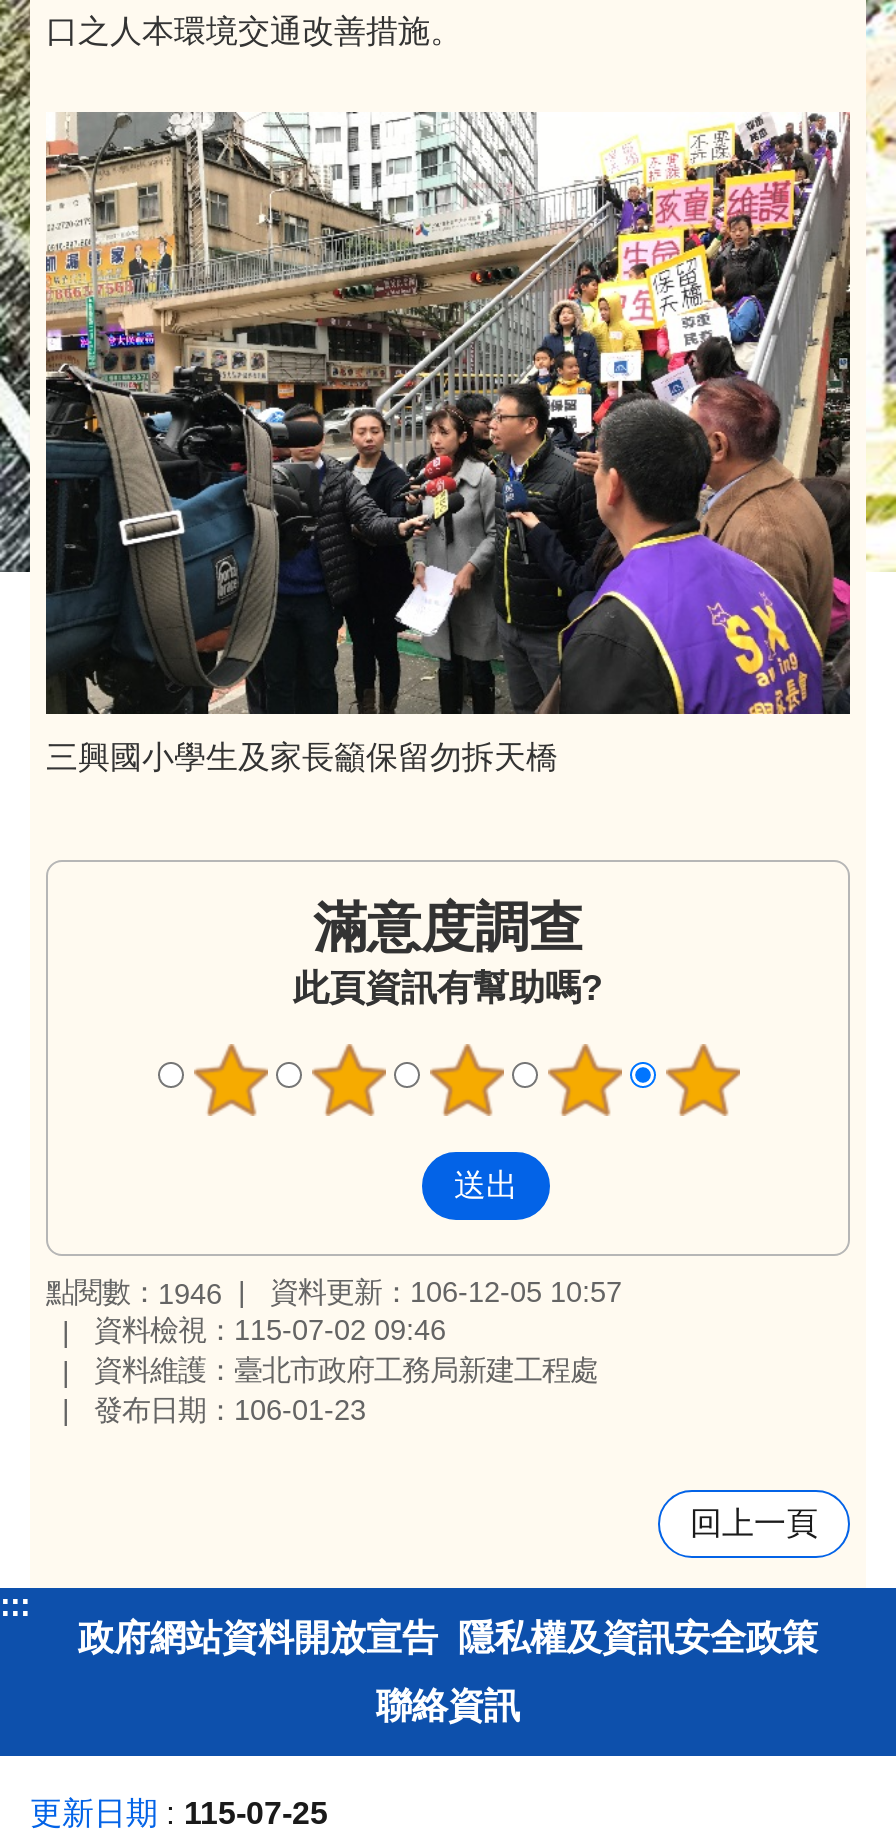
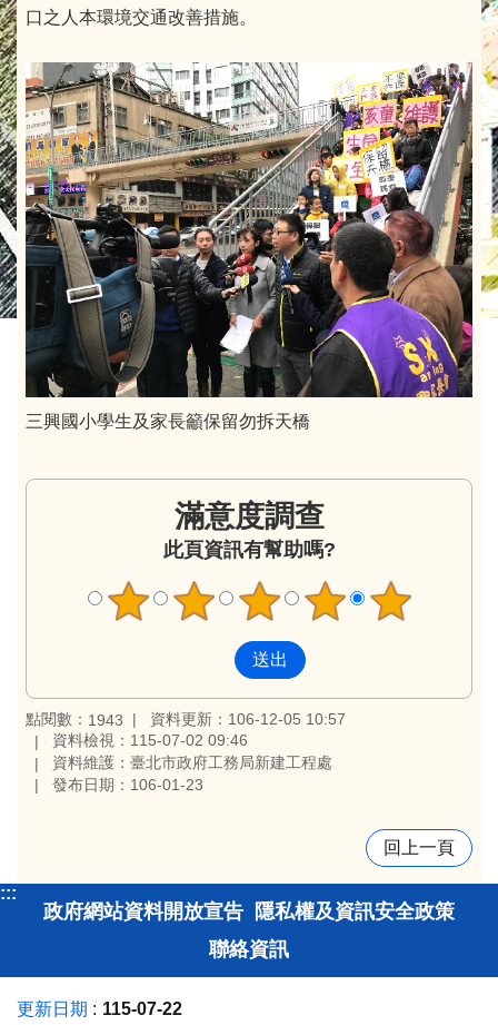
- 點閱數：1946 資料更新：106-12-05 10:57
+ 點閱數：1943 資料更新：106-12-05 10:57

- 更新日期 115-07-25
+ 更新日期 115-07-22
